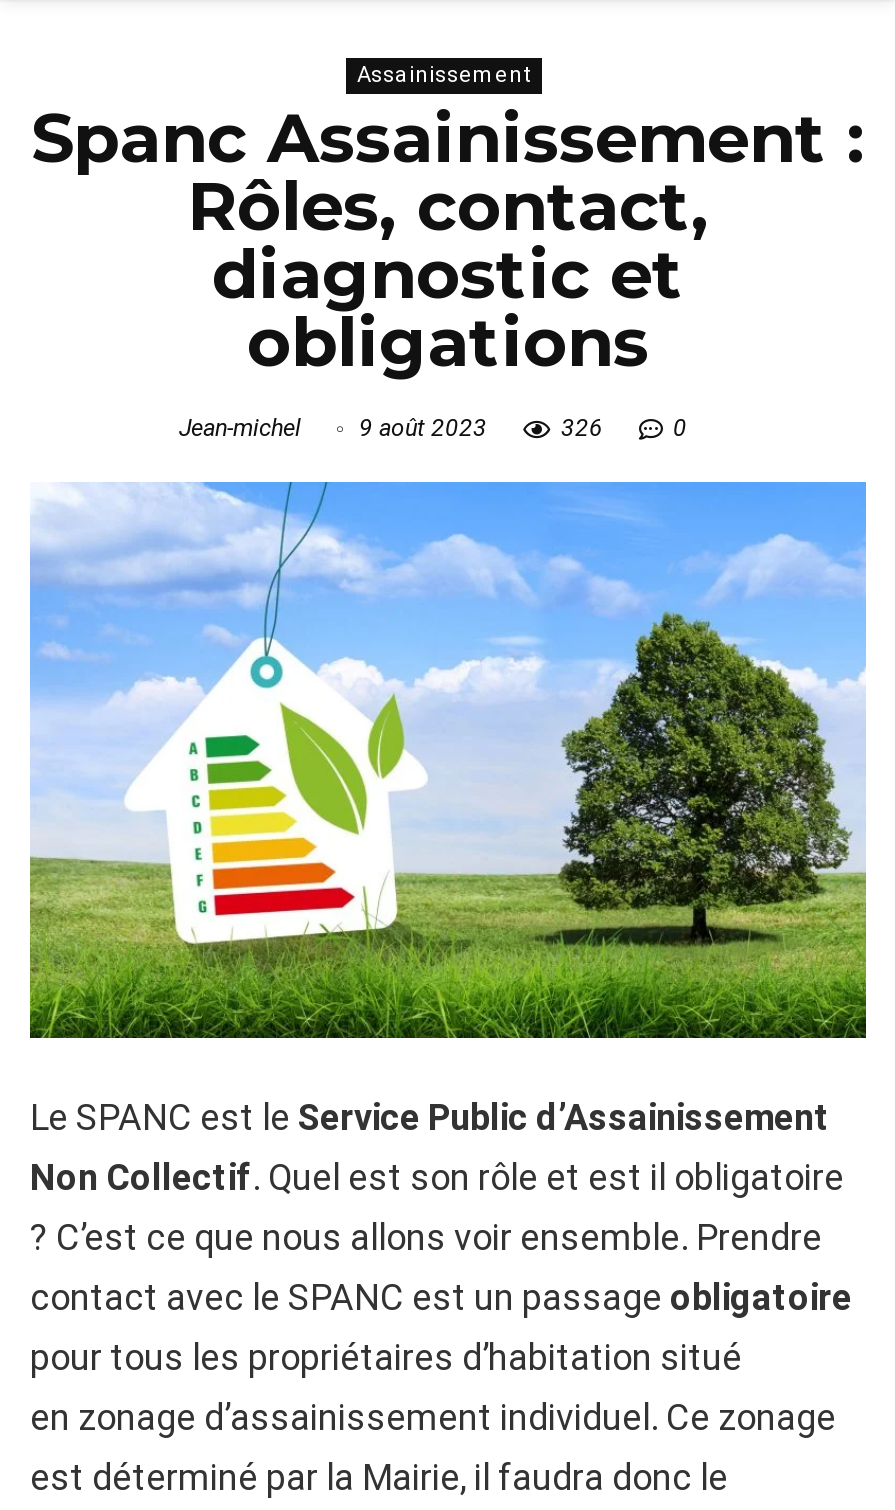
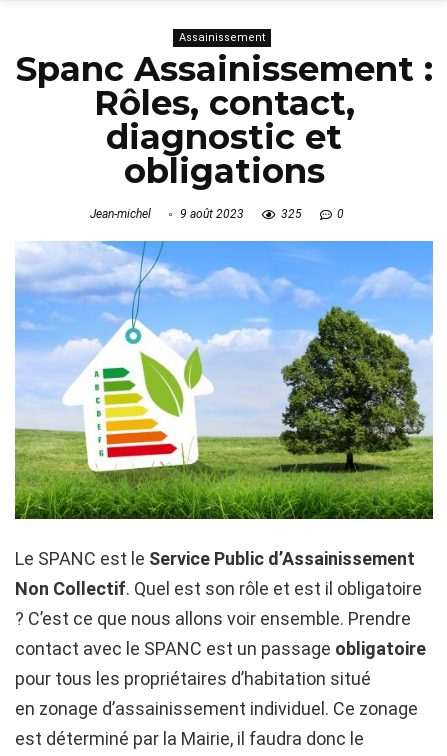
- 326
+ 325
